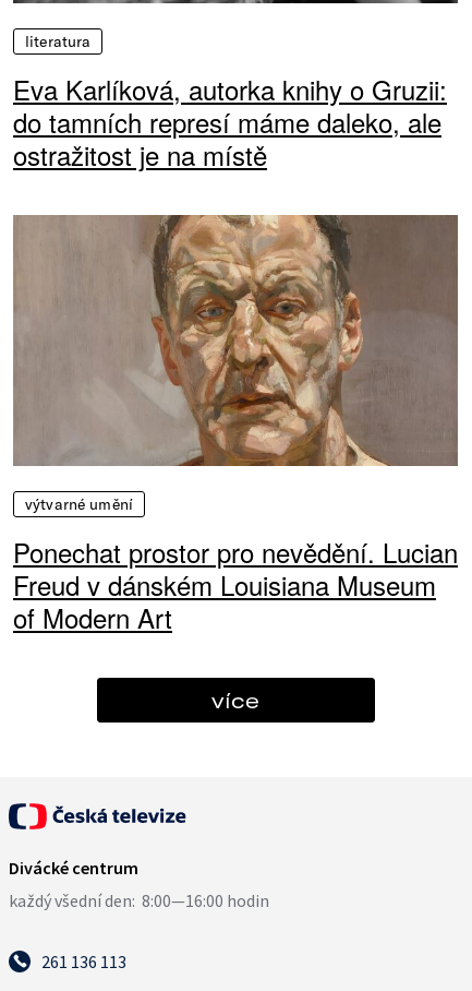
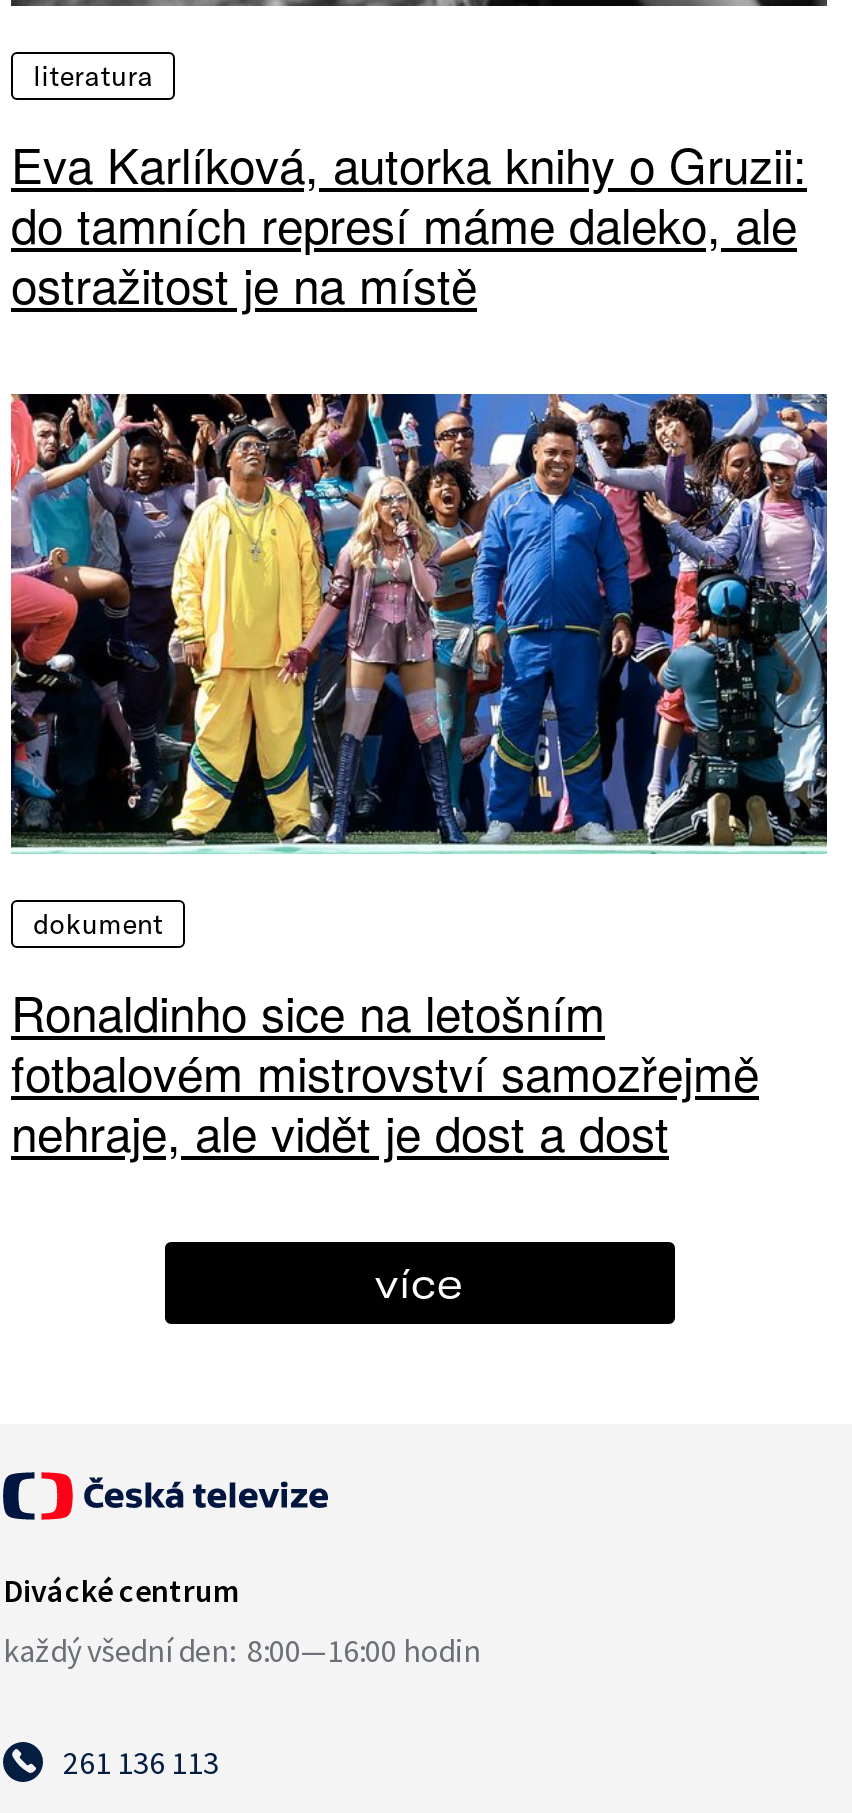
- [image]
- výtvarné umění
+ [image]
+ dokument

- Ponechat prostor pro nevědění. Lucian
- Freud v dánském Louisiana Museum
- of Modern Art
+ Ronaldinho sice na letošním
+ fotbalovém mistrovství samozřejmě
+ nehraje, ale vidět je dost a dost
